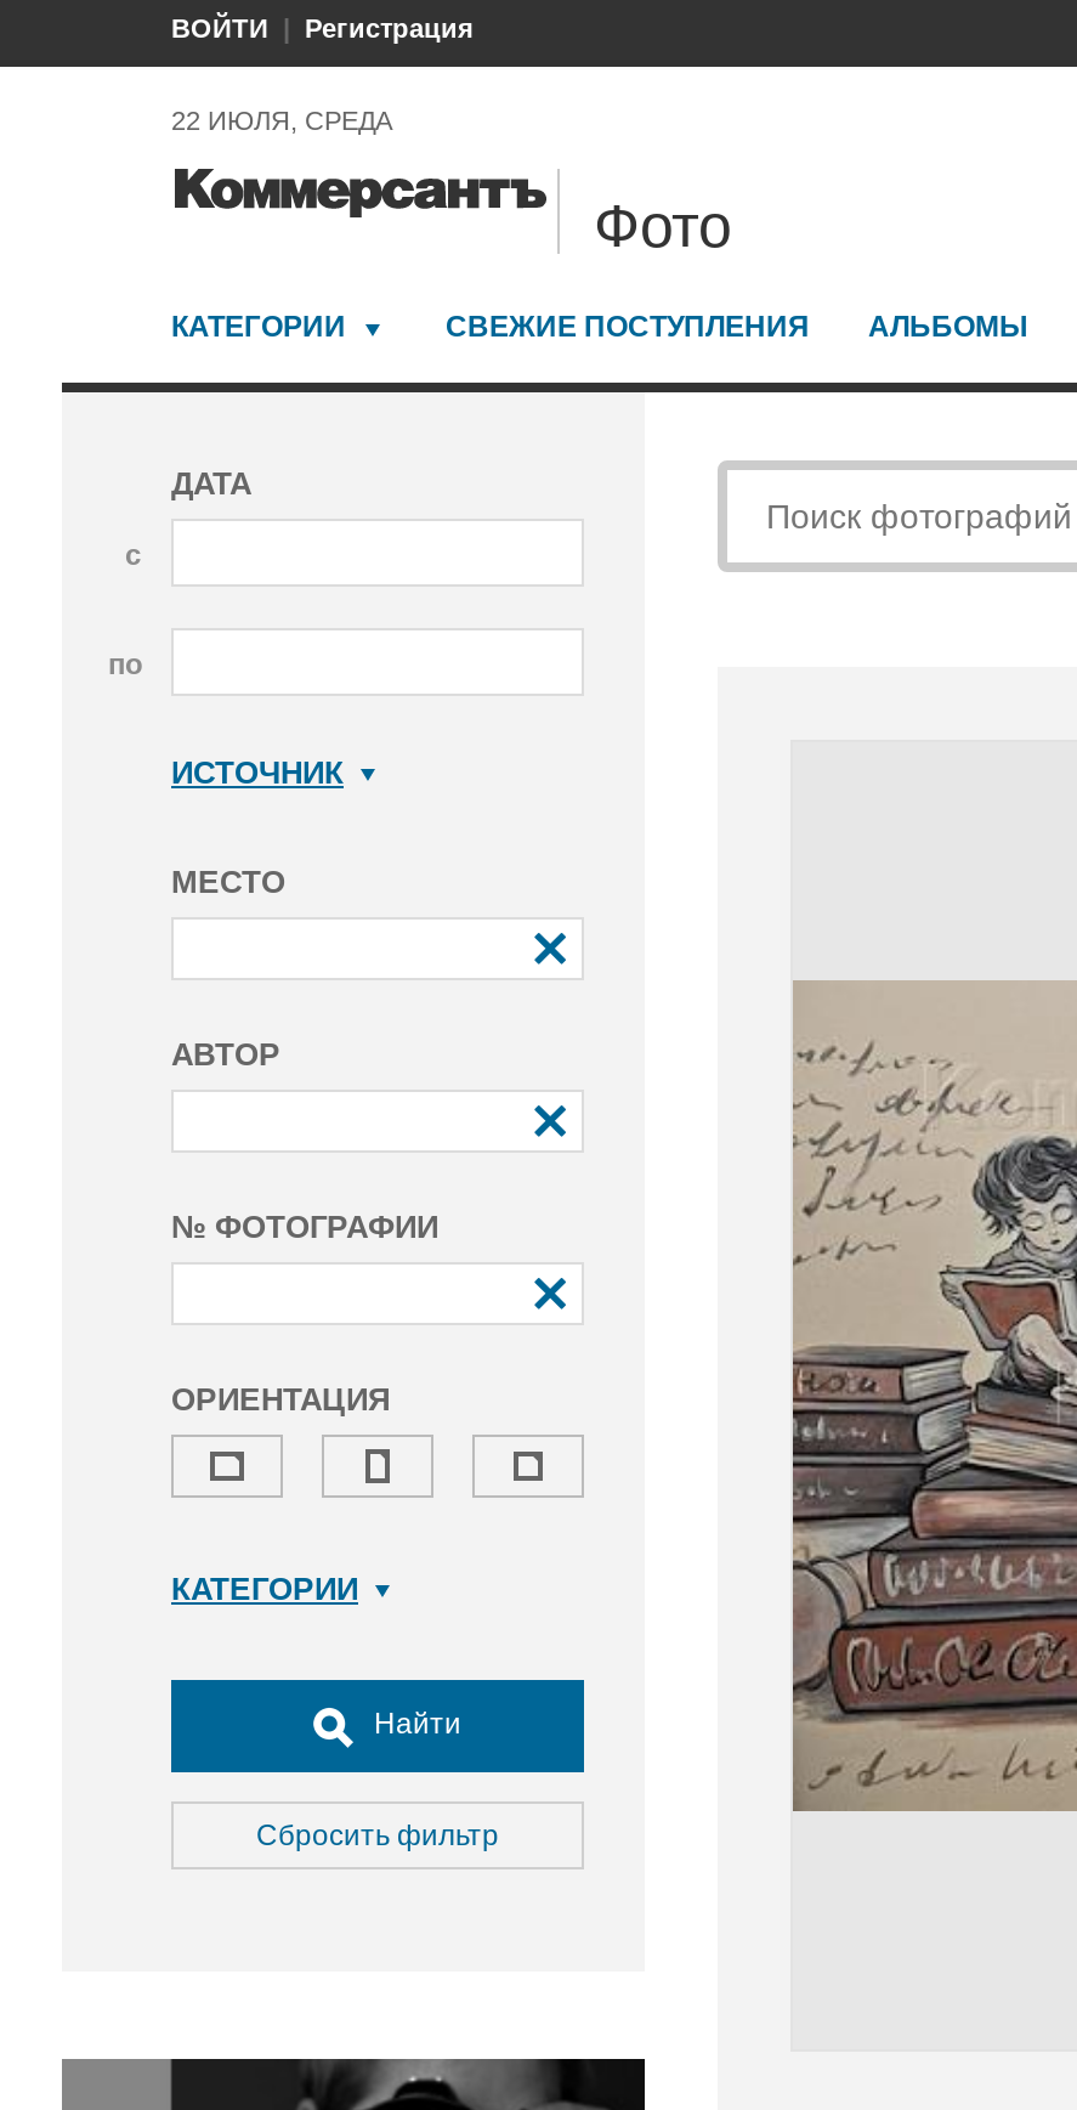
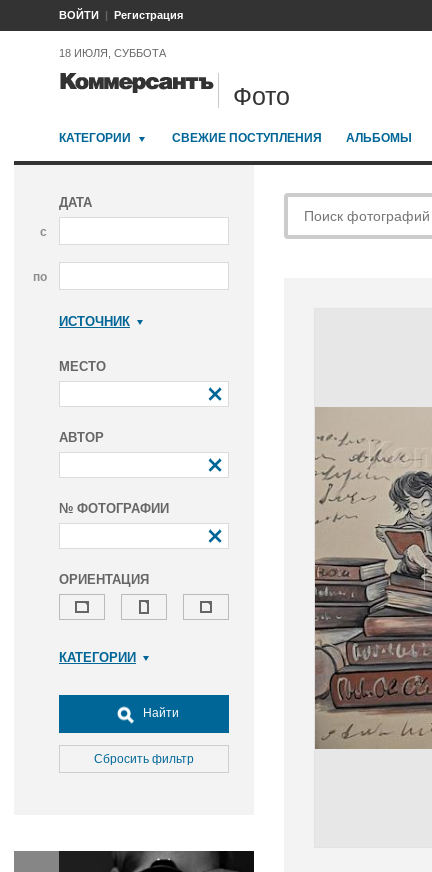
- 22 ИЮЛЯ, СРЕДА
+ 18 ИЮЛЯ, СУББОТА
